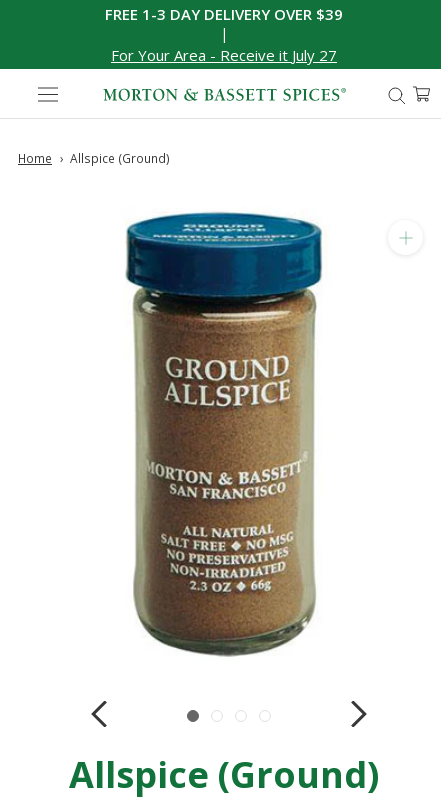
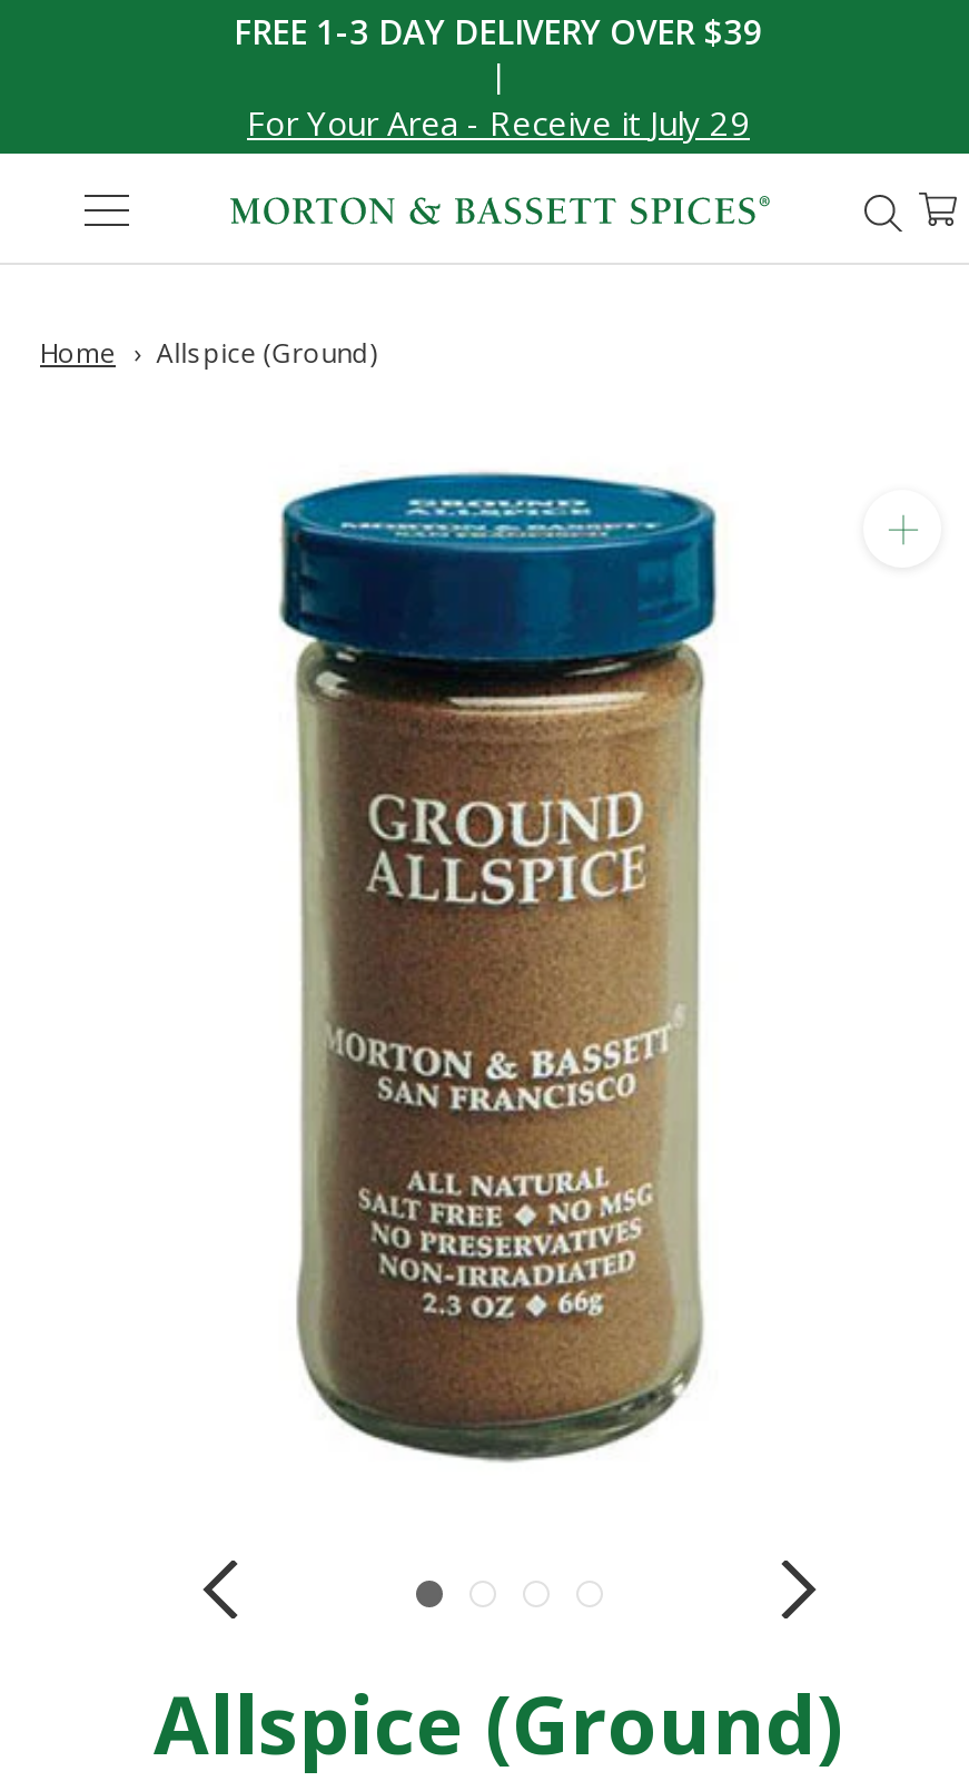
- For Your Area - Receive it July 27
+ For Your Area - Receive it July 29
